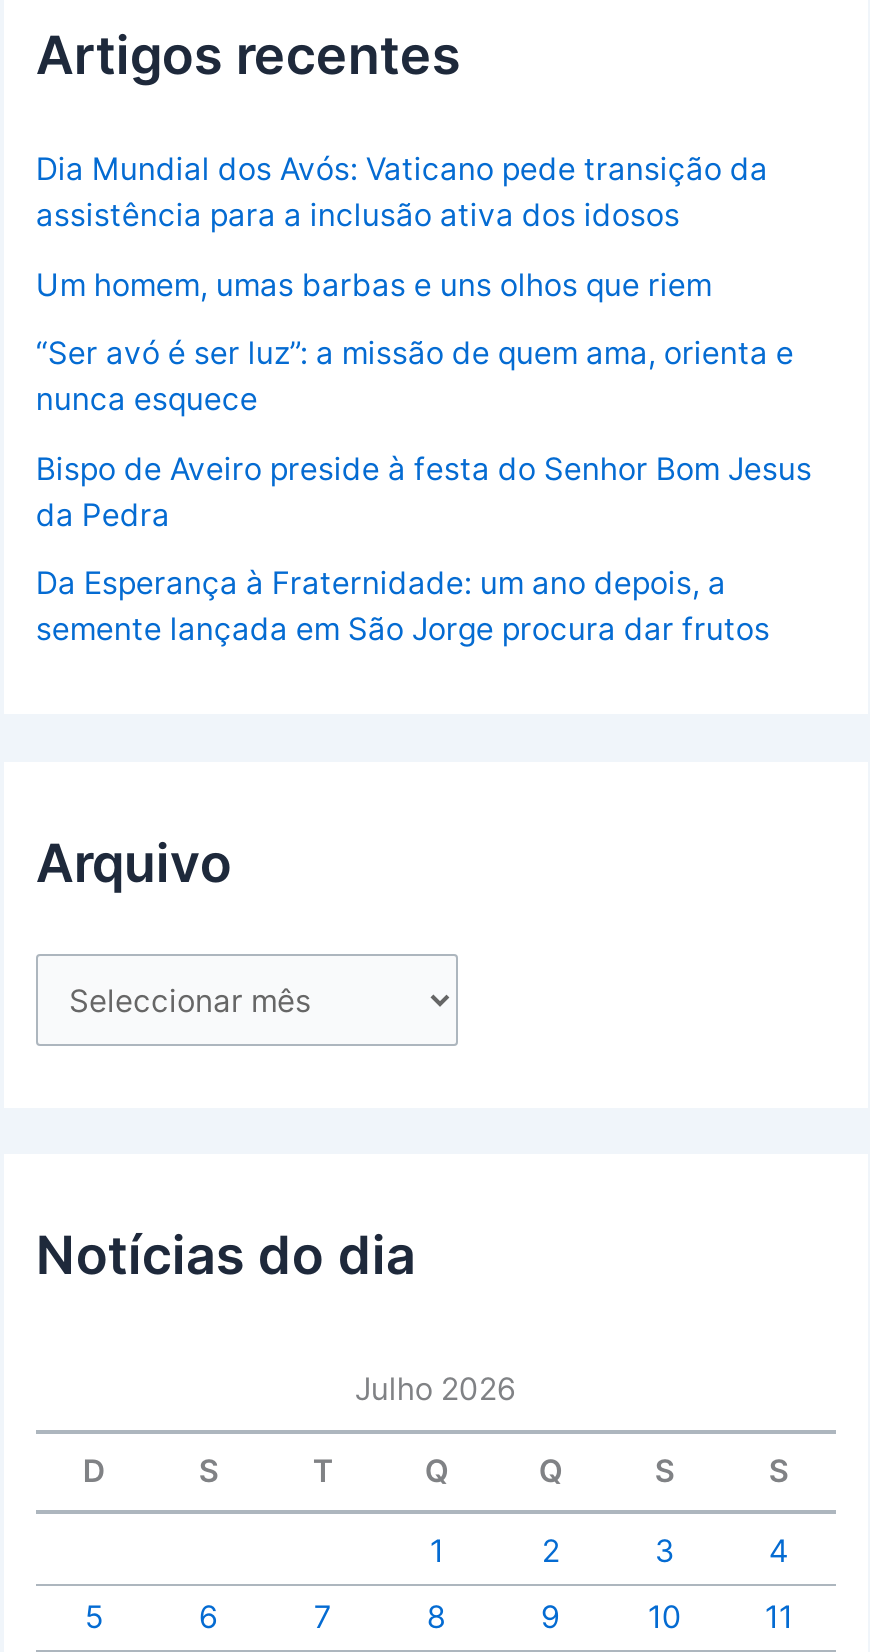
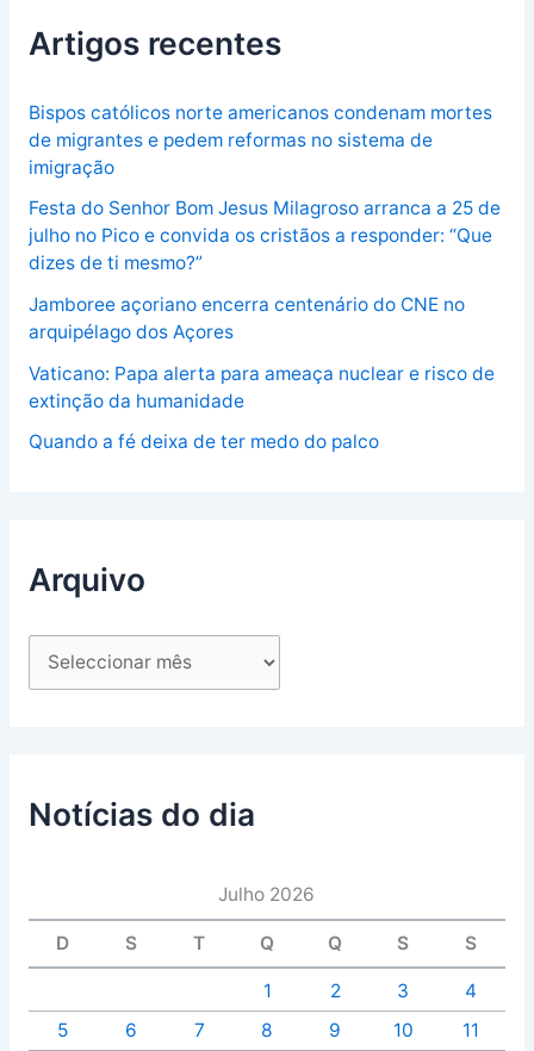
- Dia Mundial dos Avós: Vaticano pede transição da
- assistência para a inclusão ativa dos idosos
+ Bispos católicos norte americanos condenam mortes
+ de migrantes e pedem reformas no sistema de
+ imigração

- Um homem, umas barbas e uns olhos que riem
+ Festa do Senhor Bom Jesus Milagroso arranca a 25 de
+ julho no Pico e convida os cristãos a responder: “Que
+ dizes de ti mesmo?”

- “Ser avó é ser luz”: a missão de quem ama, orienta e
- nunca esquece
+ Jamboree açoriano encerra centenário do CNE no
+ arquipélago dos Açores

- Bispo de Aveiro preside à festa do Senhor Bom Jesus
- da Pedra
+ Vaticano: Papa alerta para ameaça nuclear e risco de
+ extinção da humanidade

- Da Esperança à Fraternidade: um ano depois, a
- semente lançada em São Jorge procura dar frutos
+ Quando a fé deixa de ter medo do palco
